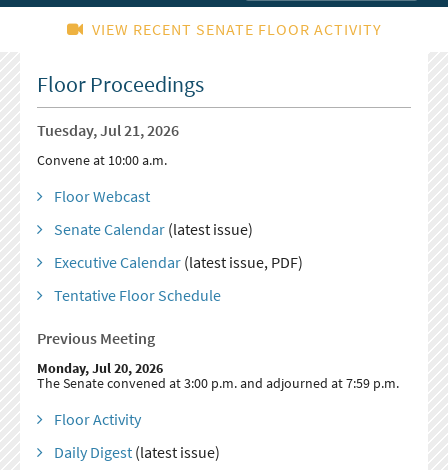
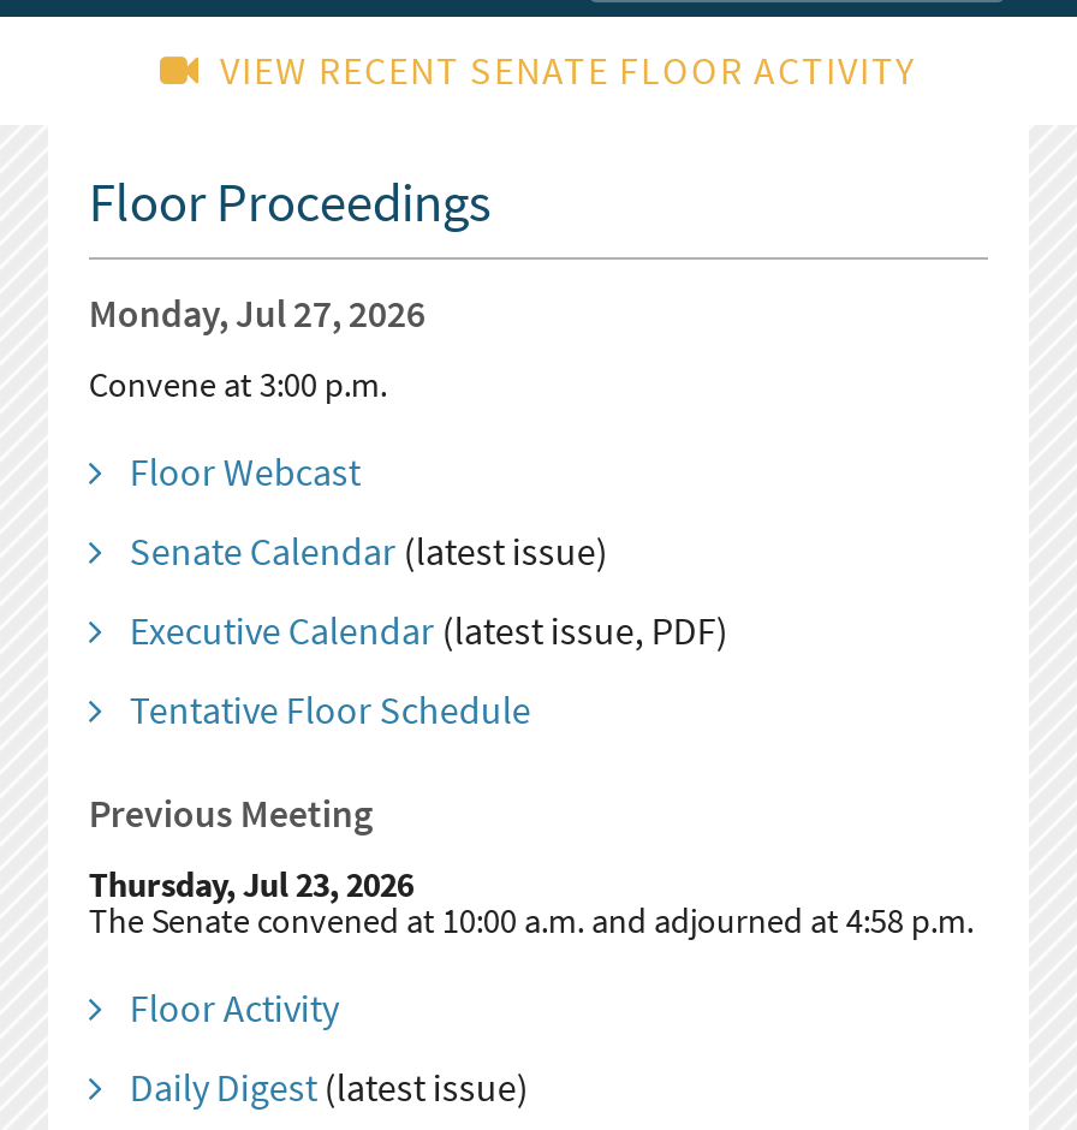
- Tuesday, Jul 21, 2026
+ Monday, Jul 27, 2026

- Convene at 10:00 a.m.
+ Convene at 3:00 p.m.

- Monday, Jul 20, 2026
+ Thursday, Jul 23, 2026

- The Senate convened at 3:00 p.m. and adjourned at 7:59 p.m.
+ The Senate convened at 10:00 a.m. and adjourned at 4:58 p.m.
